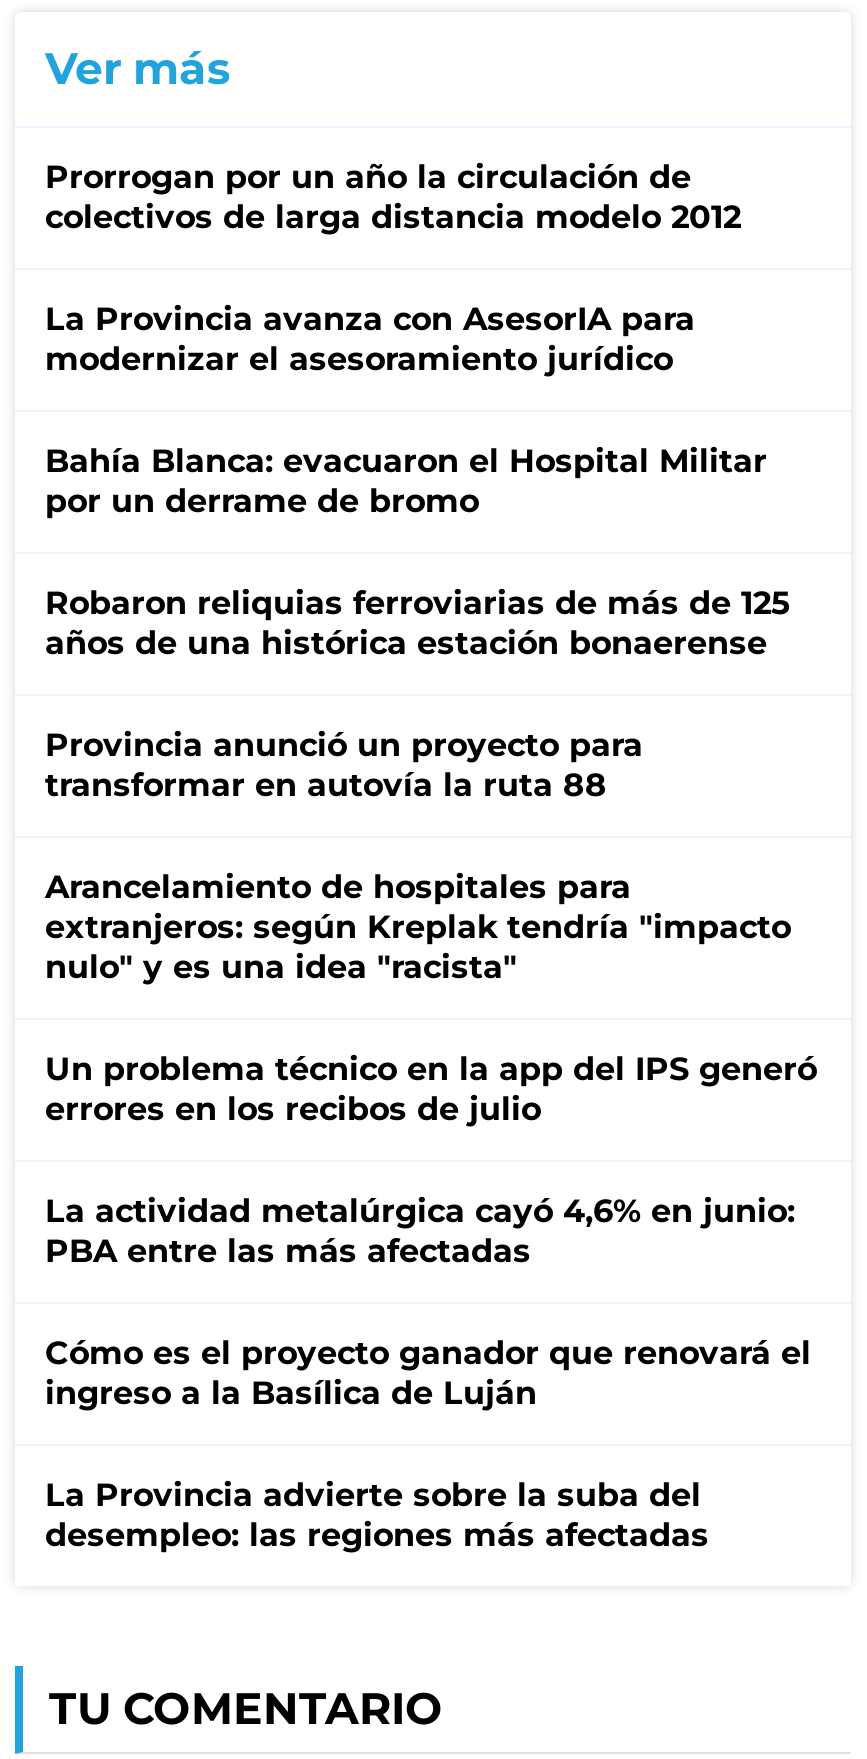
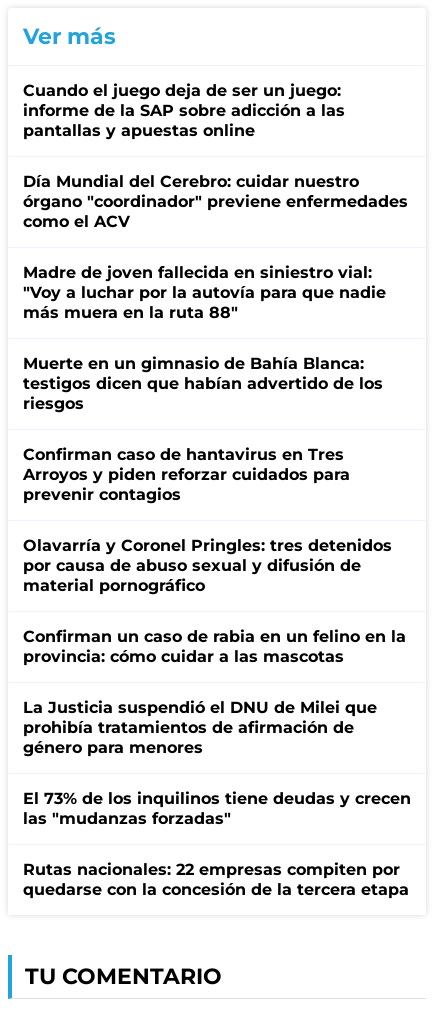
- Prorrogan por un año la circulación de
- colectivos de larga distancia modelo 2012
+ Cuando el juego deja de ser un juego:
+ informe de la SAP sobre adicción a las
+ pantallas y apuestas online

- La Provincia avanza con AsesorIA para
- modernizar el asesoramiento jurídico
+ Día Mundial del Cerebro: cuidar nuestro
+ órgano "coordinador" previene enfermedades
+ como el ACV

- Bahía Blanca: evacuaron el Hospital Militar
- por un derrame de bromo
+ Madre de joven fallecida en siniestro vial:
+ "Voy a luchar por la autovía para que nadie
+ más muera en la ruta 88"

- Robaron reliquias ferroviarias de más de 125
- años de una histórica estación bonaerense
+ Muerte en un gimnasio de Bahía Blanca:
+ testigos dicen que habían advertido de los
+ riesgos

- Provincia anunció un proyecto para
- transformar en autovía la ruta 88
+ Confirman caso de hantavirus en Tres
+ Arroyos y piden reforzar cuidados para
+ prevenir contagios

- Arancelamiento de hospitales para
- extranjeros: según Kreplak tendría "impacto
- nulo" y es una idea "racista"
+ Olavarría y Coronel Pringles: tres detenidos
+ por causa de abuso sexual y difusión de
+ material pornográfico

- Un problema técnico en la app del IPS generó
- errores en los recibos de julio
+ Confirman un caso de rabia en un felino en la
+ provincia: cómo cuidar a las mascotas

- La actividad metalúrgica cayó 4,6% en junio:
- PBA entre las más afectadas
+ La Justicia suspendió el DNU de Milei que
+ prohibía tratamientos de afirmación de
+ género para menores

- Cómo es el proyecto ganador que renovará el
- ingreso a la Basílica de Luján
+ El 73% de los inquilinos tiene deudas y crecen
+ las "mudanzas forzadas"

- La Provincia advierte sobre la suba del
- desempleo: las regiones más afectadas
+ Rutas nacionales: 22 empresas compiten por
+ quedarse con la concesión de la tercera etapa
